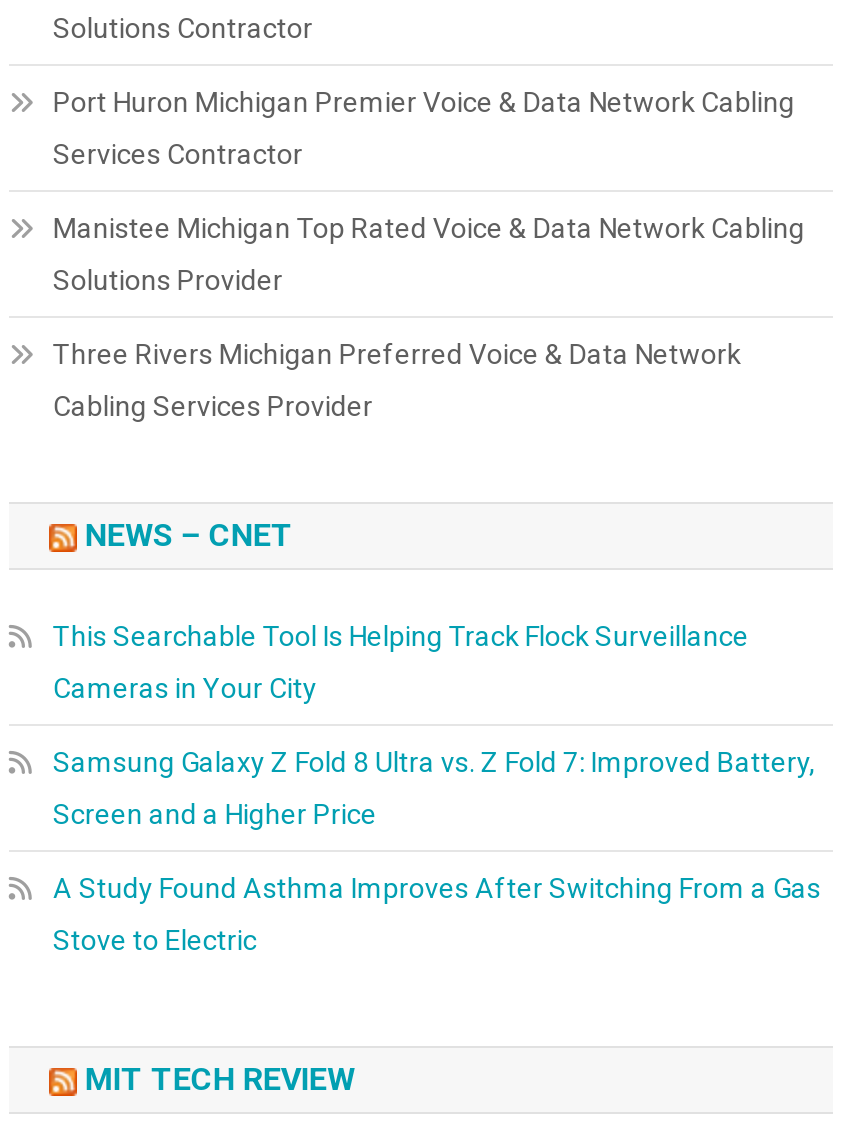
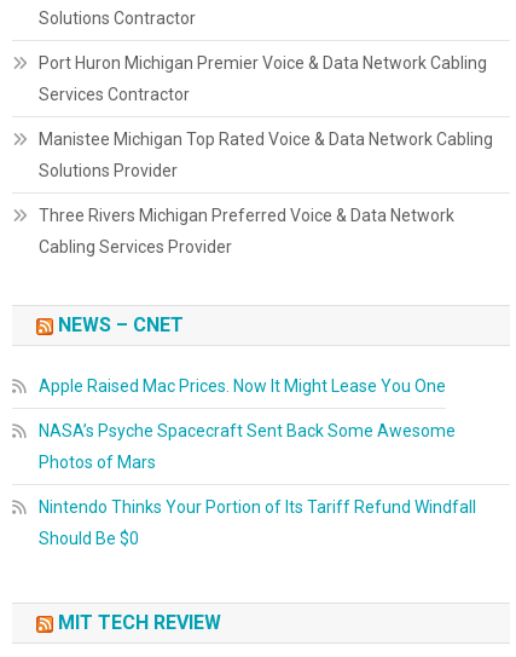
- This Searchable Tool Is Helping Track Flock Surveillance
- Cameras in Your City
- Samsung Galaxy Z Fold 8 Ultra vs. Z Fold 7: Improved Battery,
- Screen and a Higher Price
- A Study Found Asthma Improves After Switching From a Gas
- Stove to Electric
+ Apple Raised Mac Prices. Now It Might Lease You One
+ NASA’s Psyche Spacecraft Sent Back Some Awesome
+ Photos of Mars
+ Nintendo Thinks Your Portion of Its Tariff Refund Windfall
+ Should Be $0
